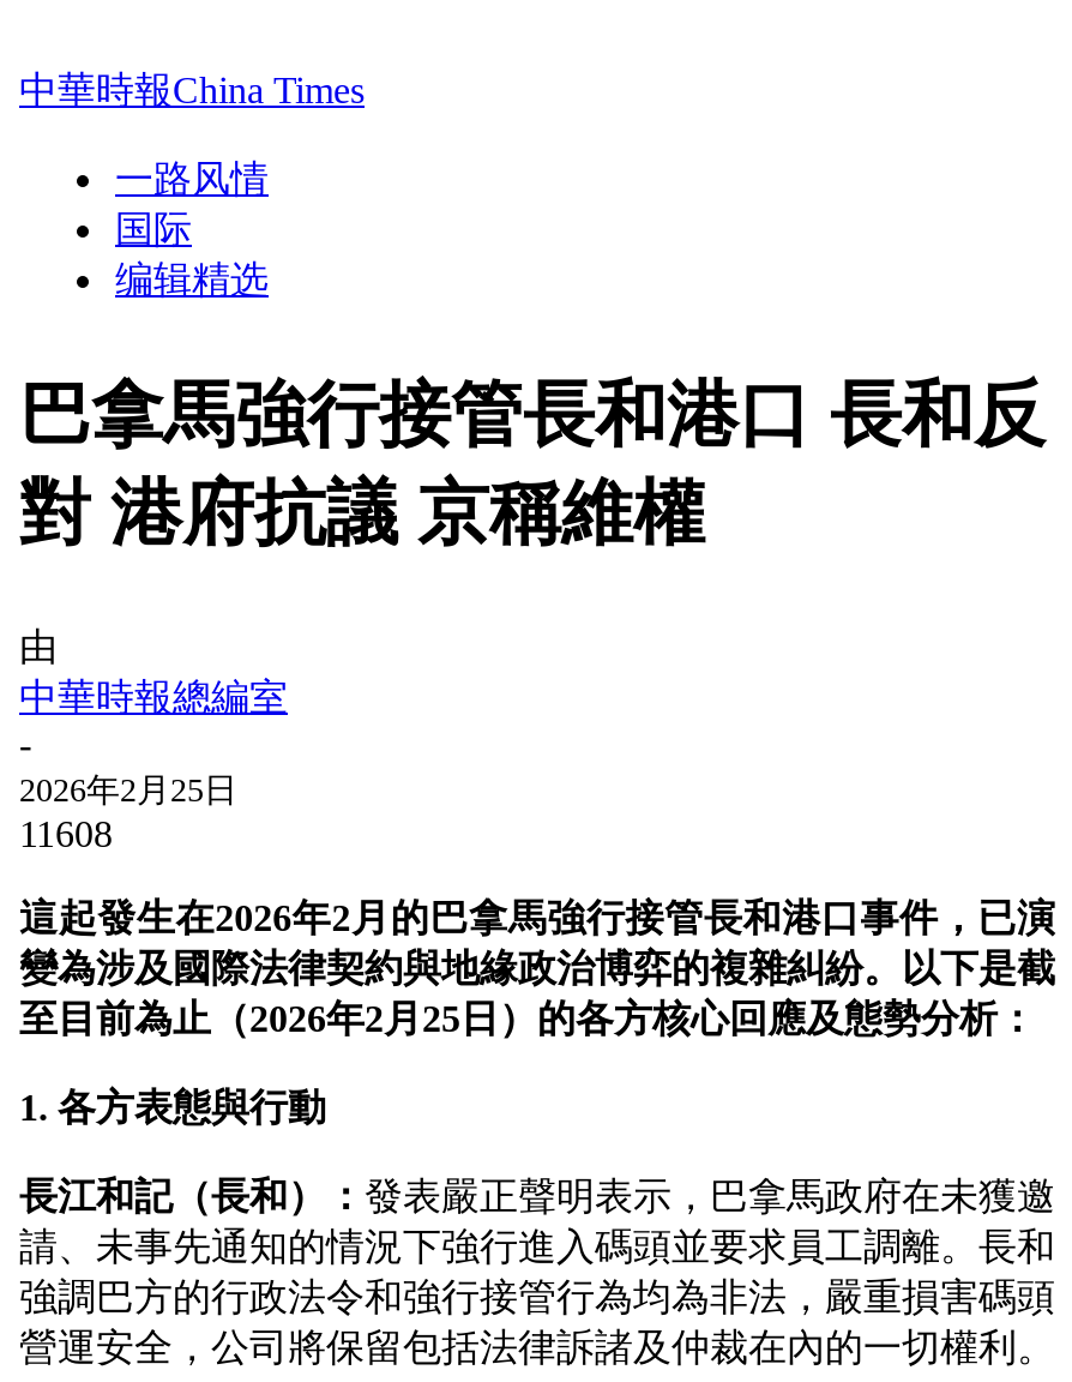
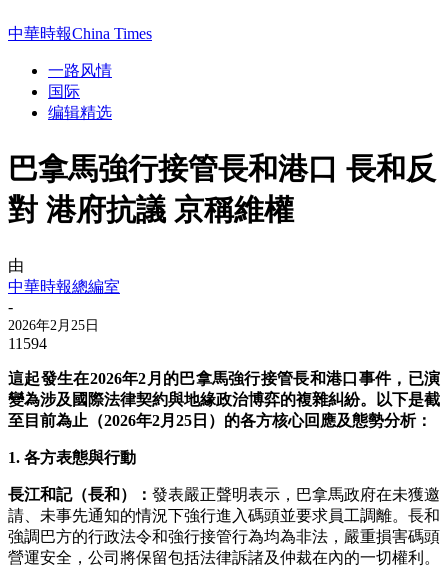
- 11608
+ 11594
